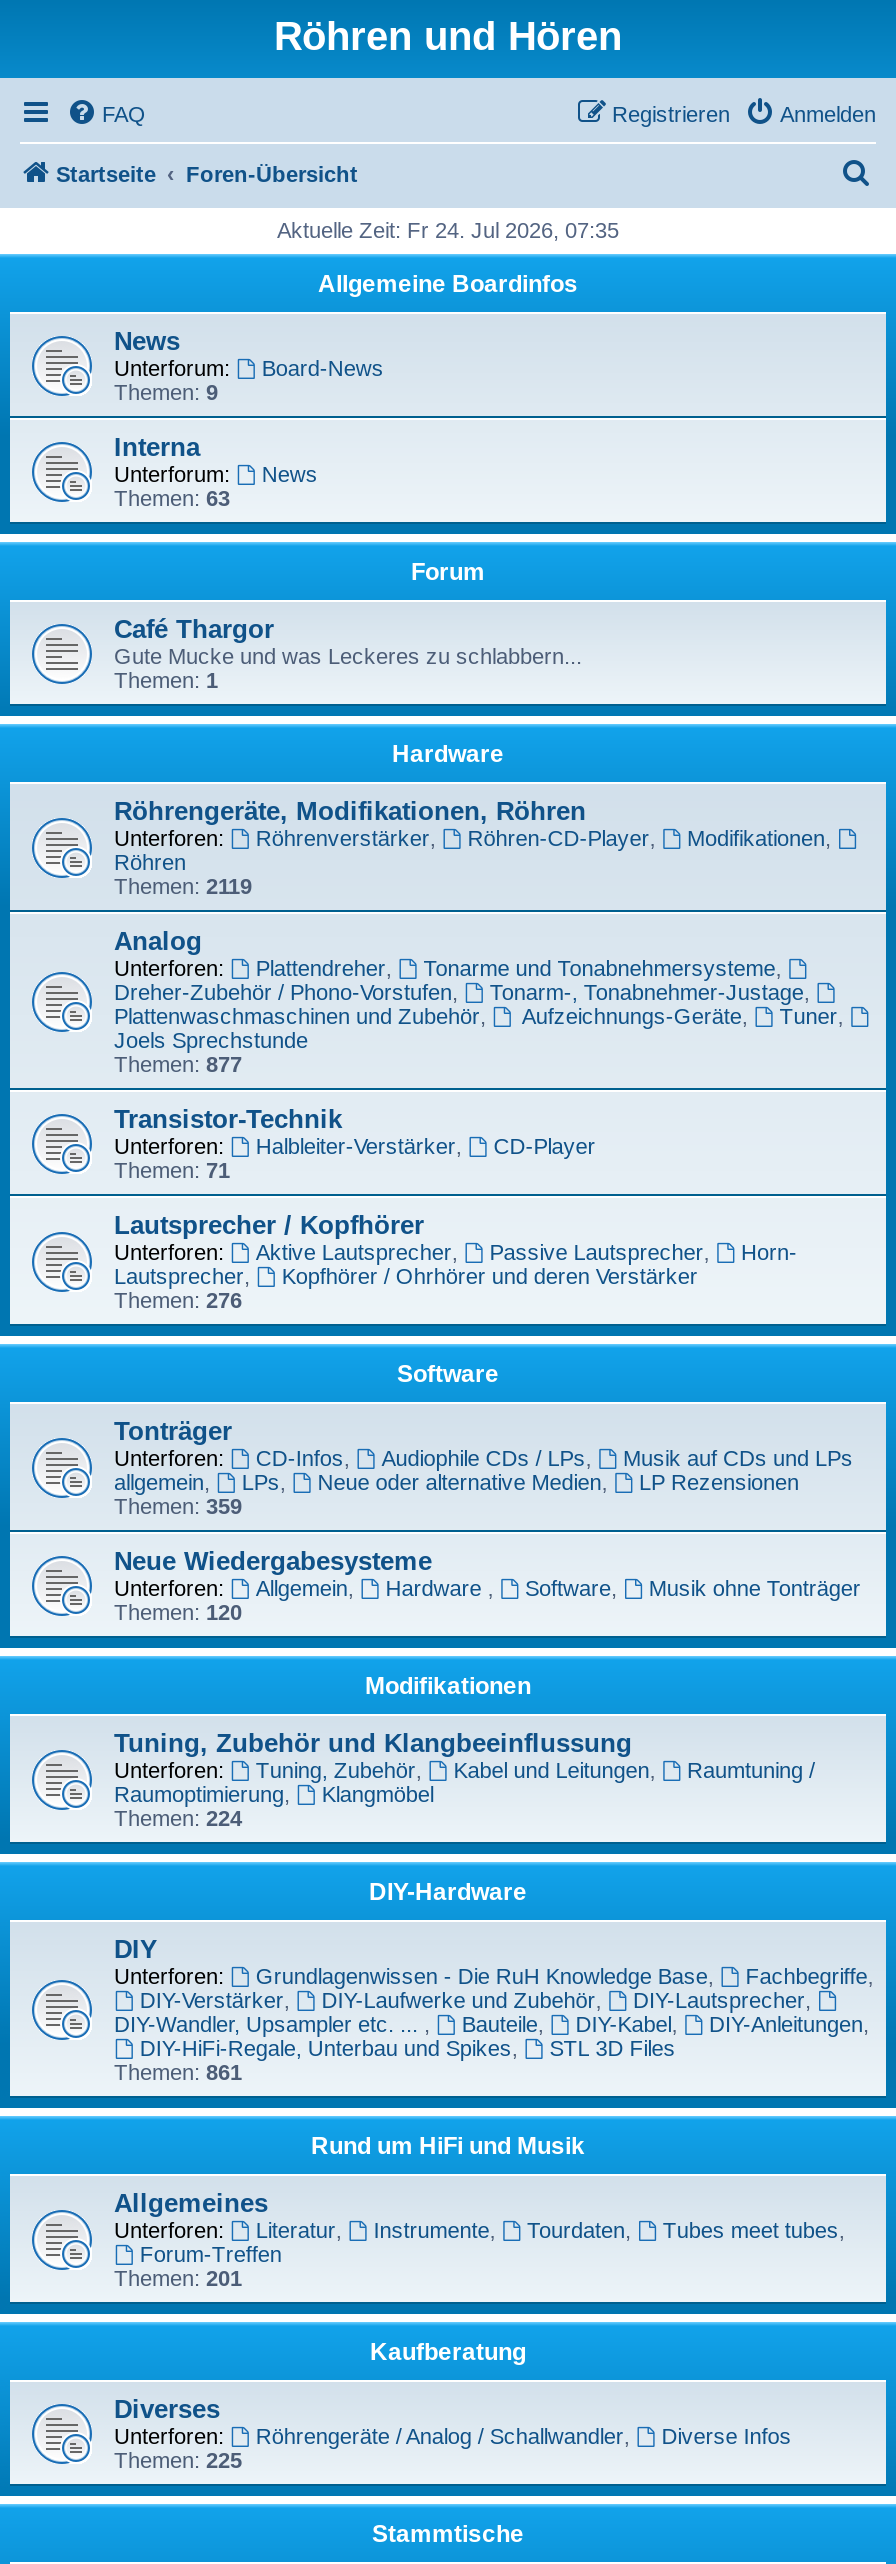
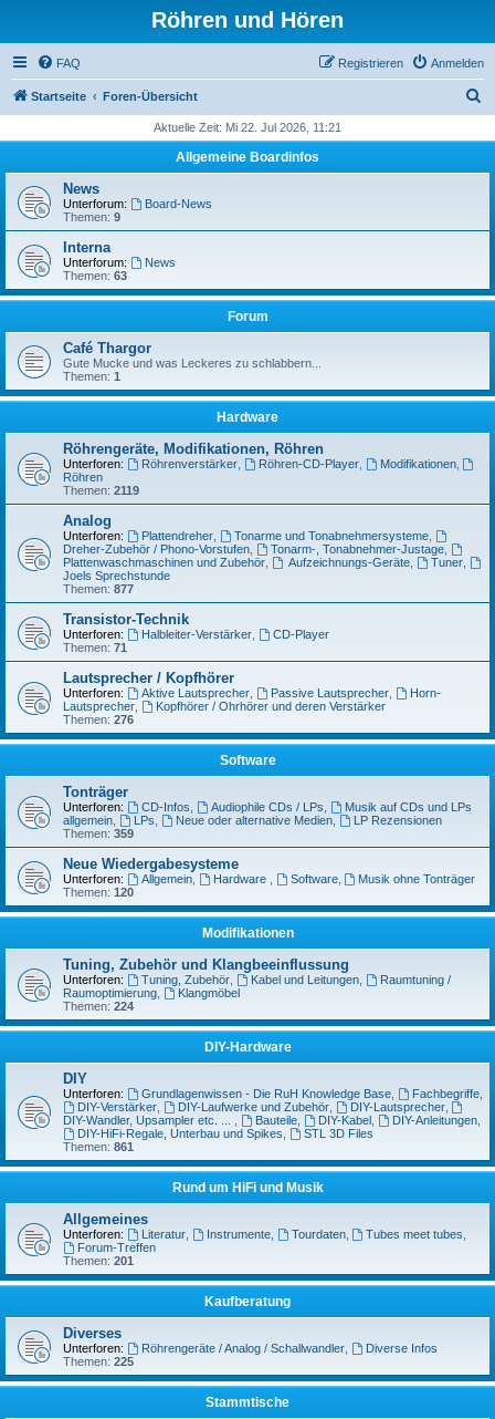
- Aktuelle Zeit: Fr 24. Jul 2026, 07:35
+ Aktuelle Zeit: Mi 22. Jul 2026, 11:21
